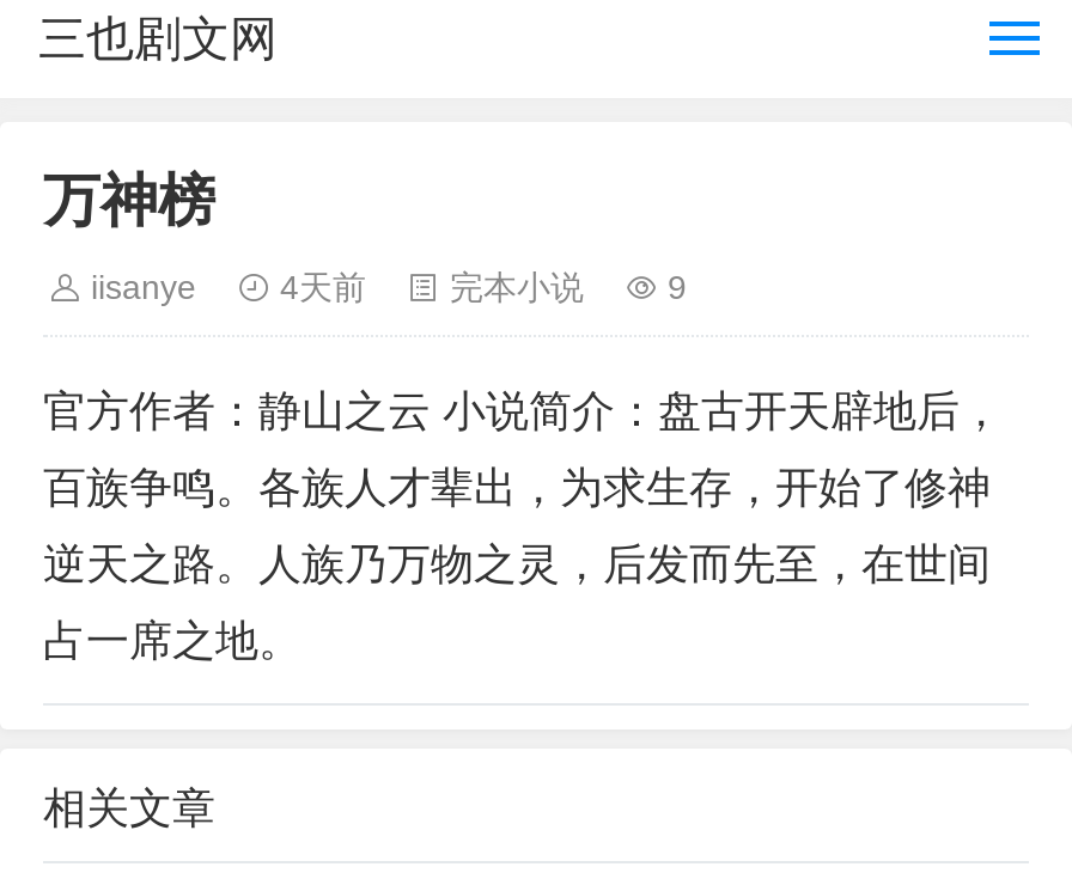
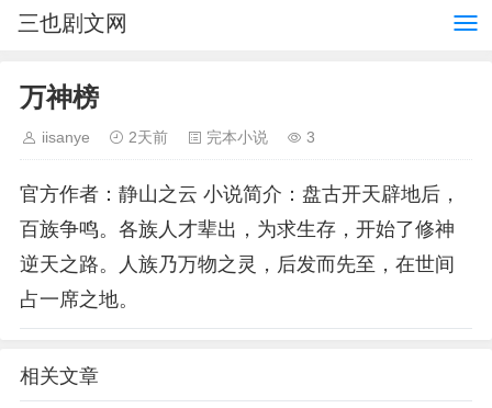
- 4天前
+ 2天前

- 9
+ 3
